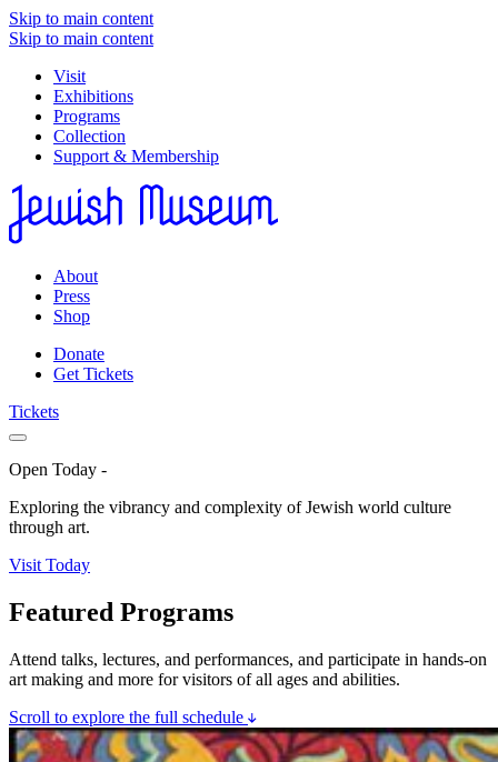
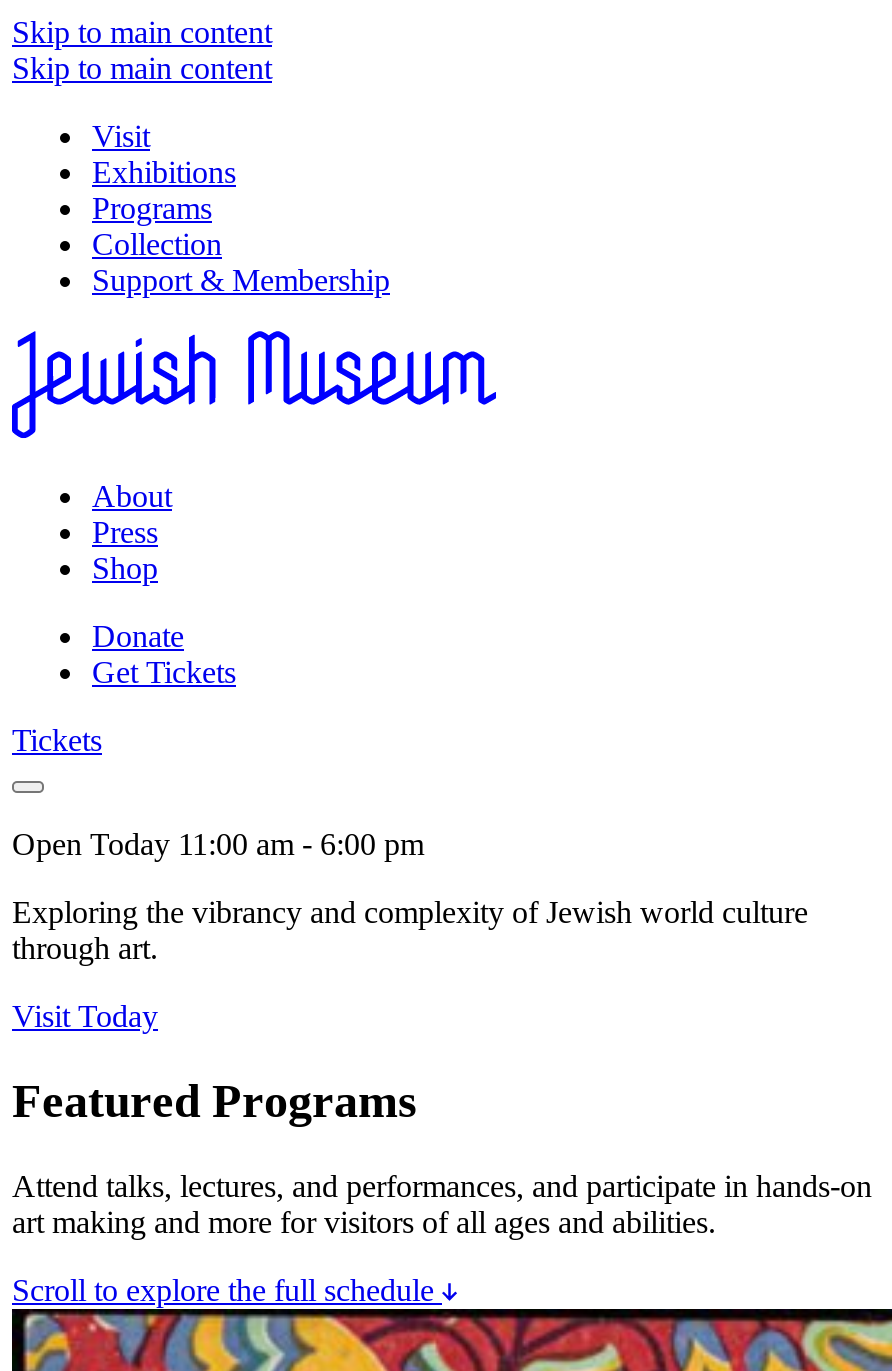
- Open Today -
+ Open Today 11:00 am - 6:00 pm
